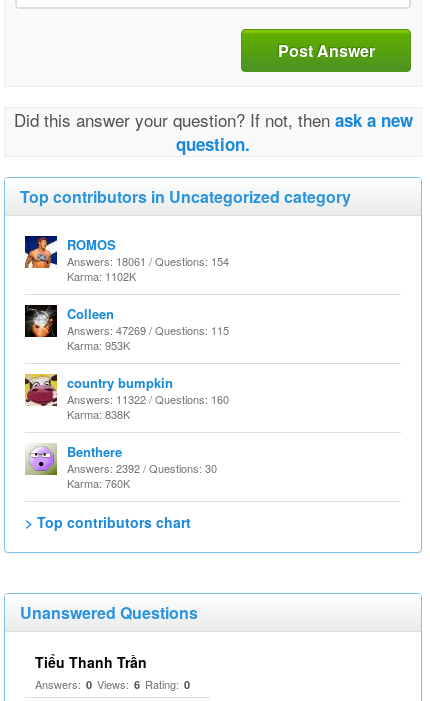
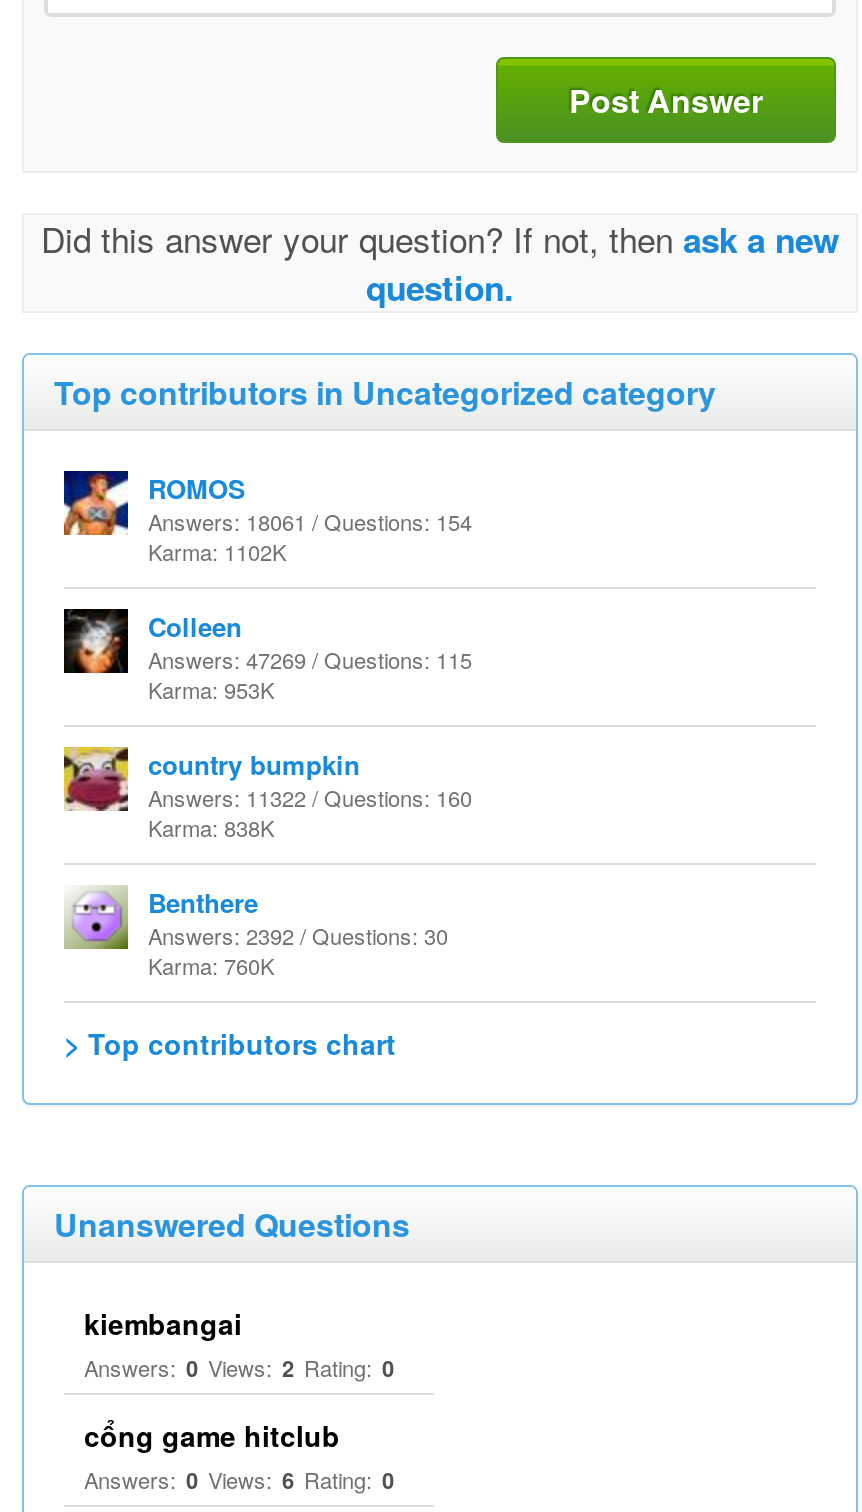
- Tiểu Thanh Trần
+ kiembangai
+ Answers: 0 Views: 2 Rating: 0
+ cổng game hitclub
